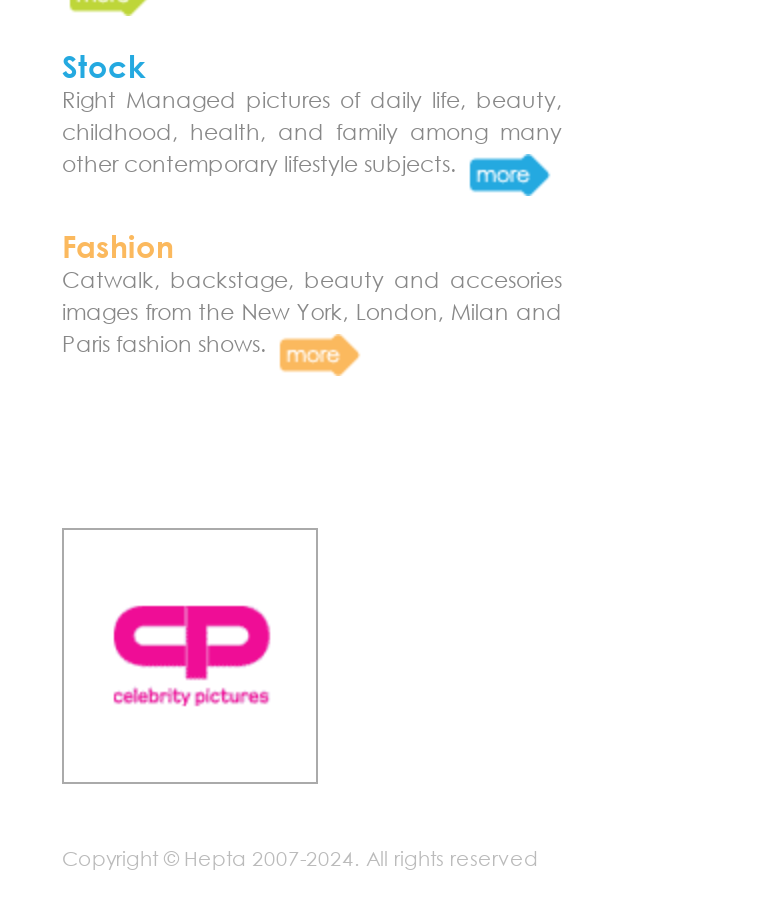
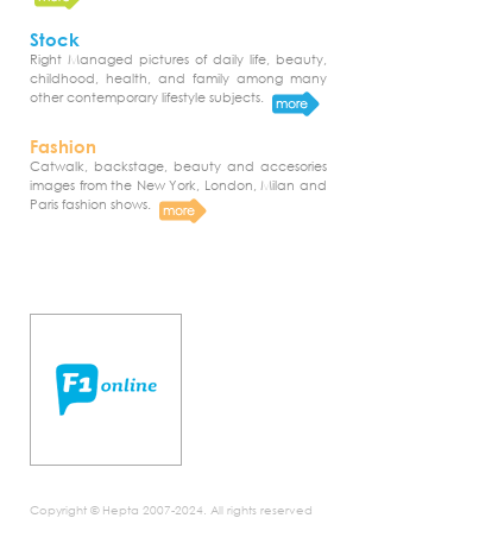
- [image]
+ [image]
